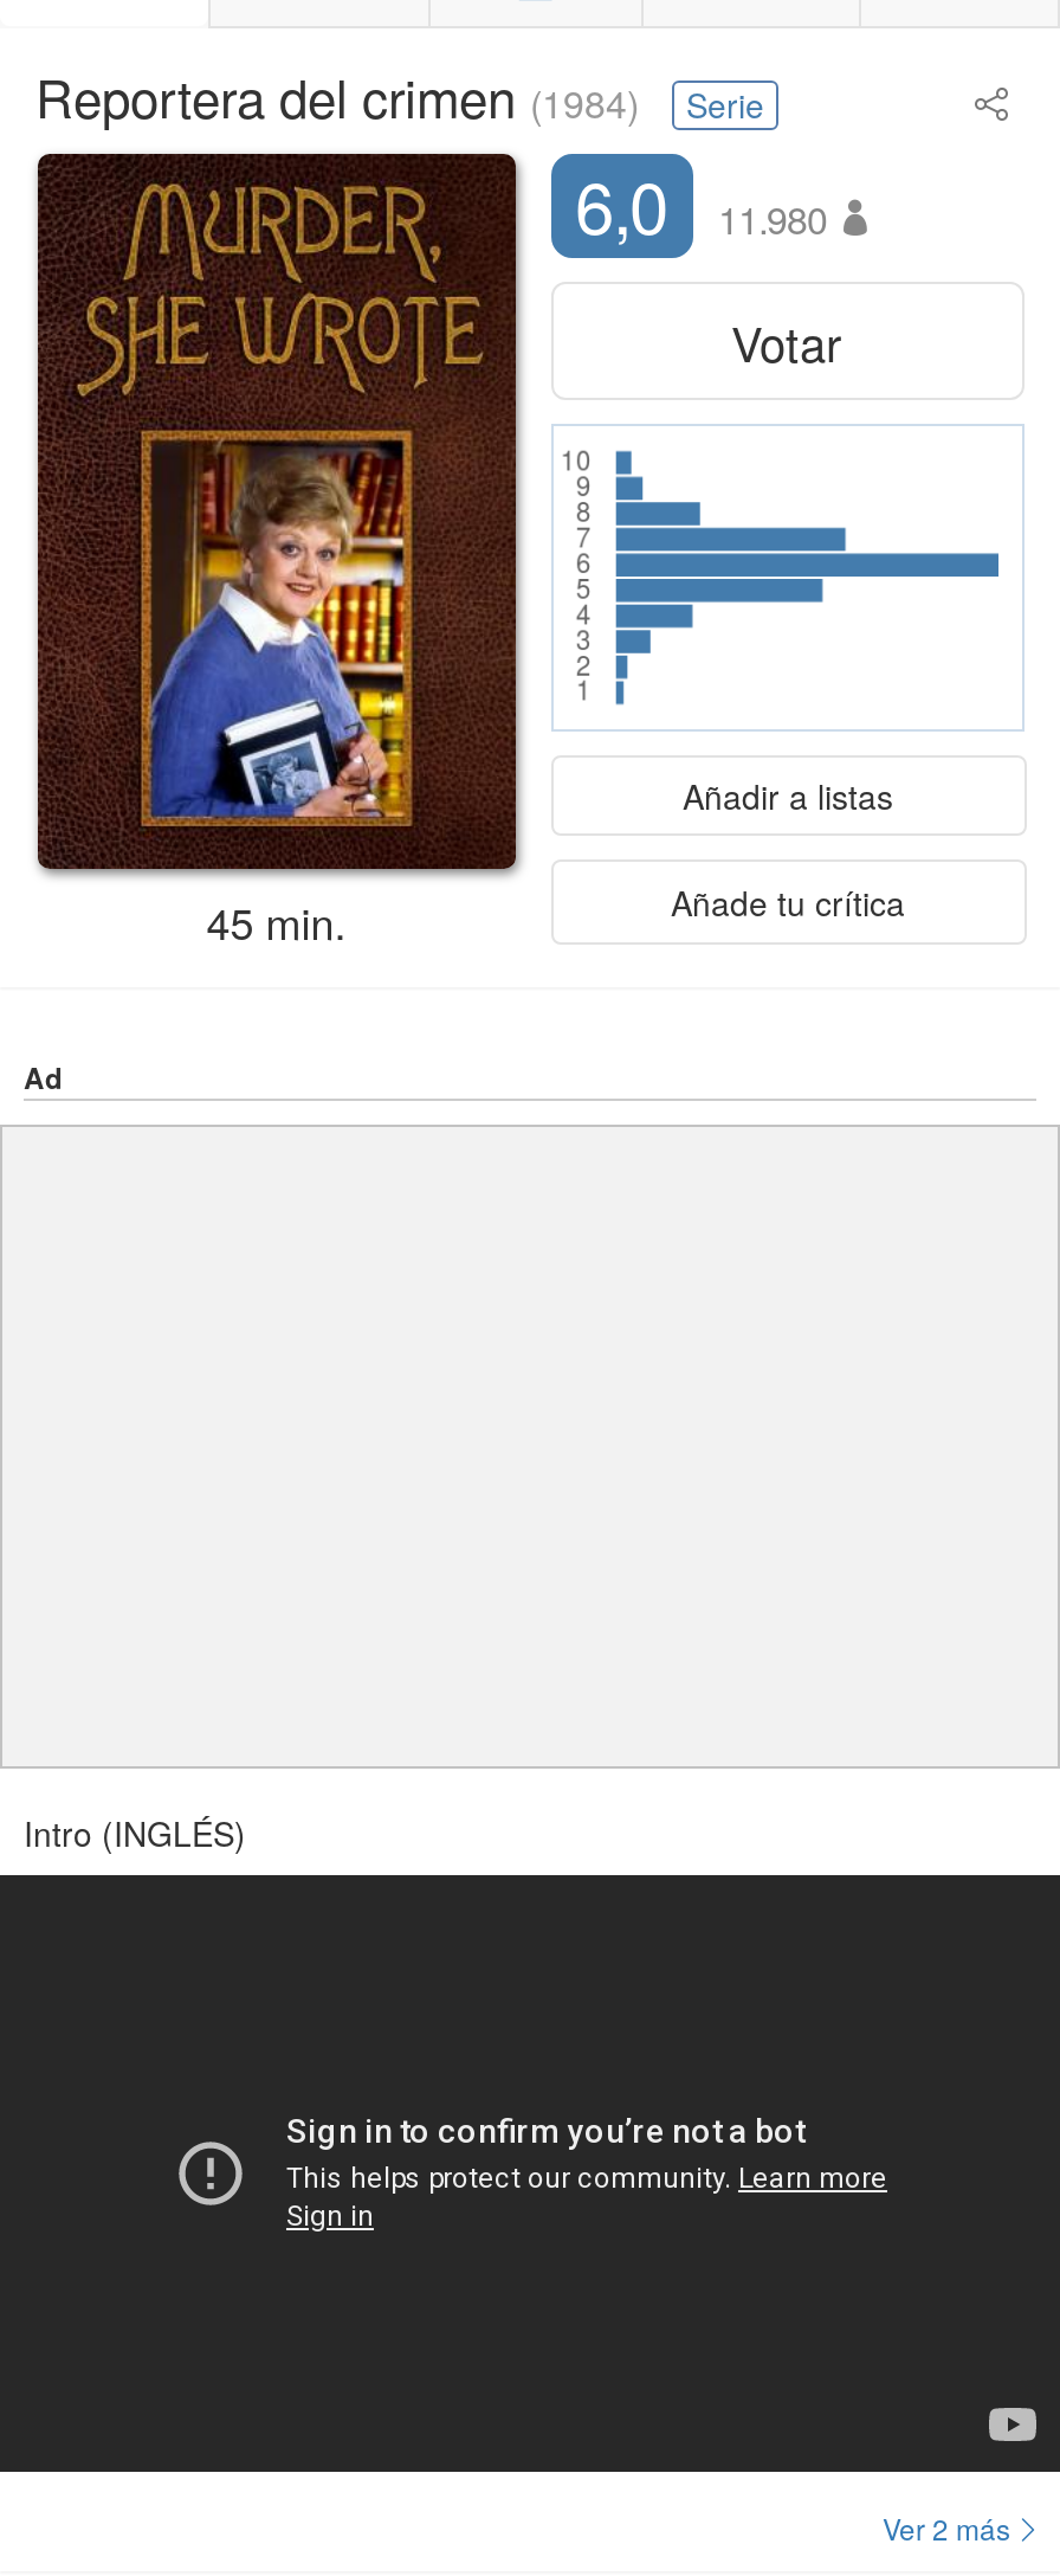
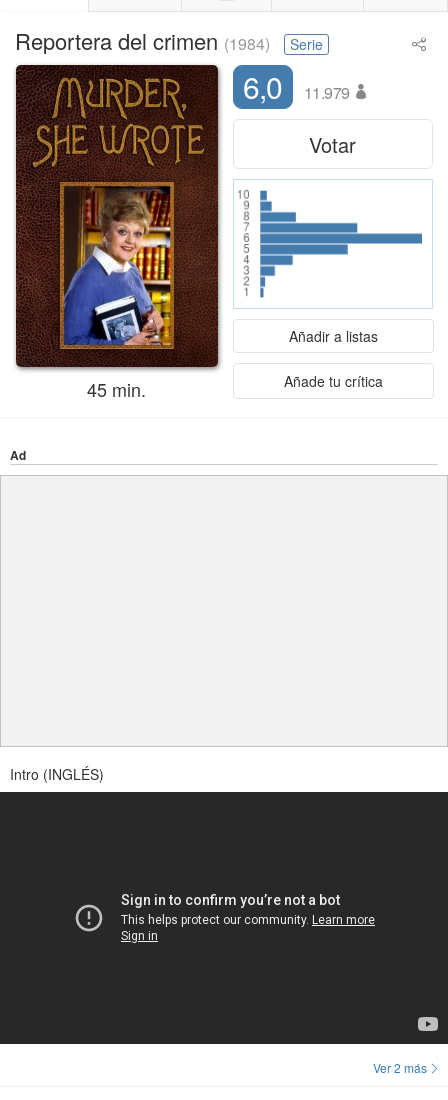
- 6,0 11.980
+ 6,0 11.979
